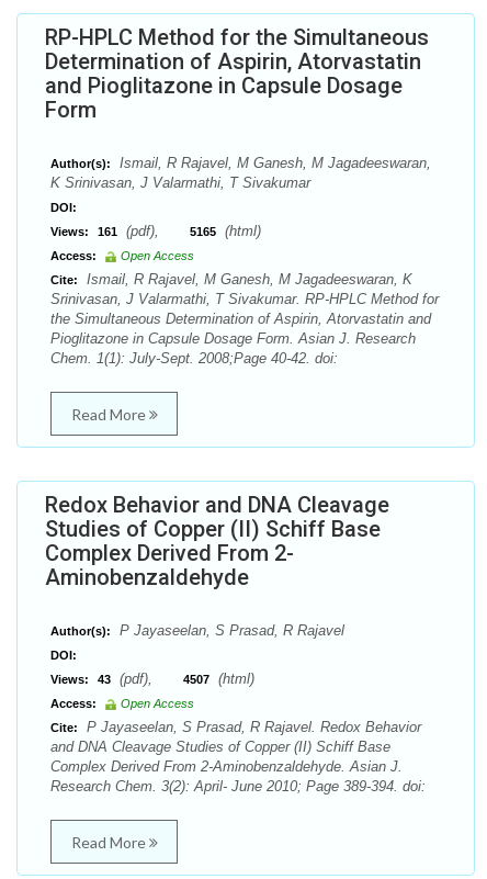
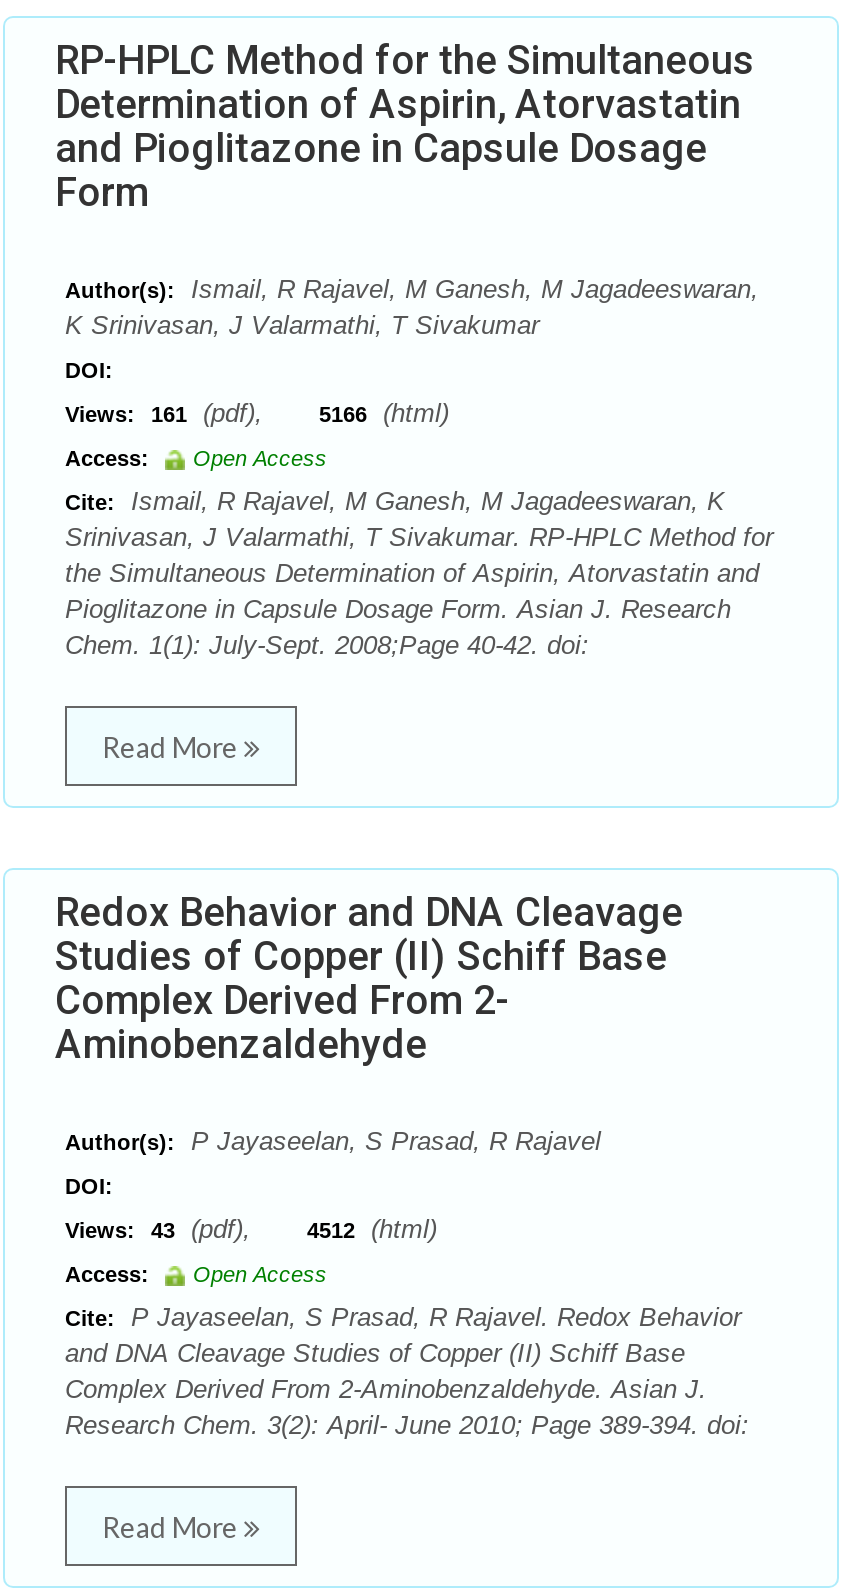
- Views: 161 (pdf), 5165 (html)
+ Views: 161 (pdf), 5166 (html)

- Views: 43 (pdf), 4507 (html)
+ Views: 43 (pdf), 4512 (html)
